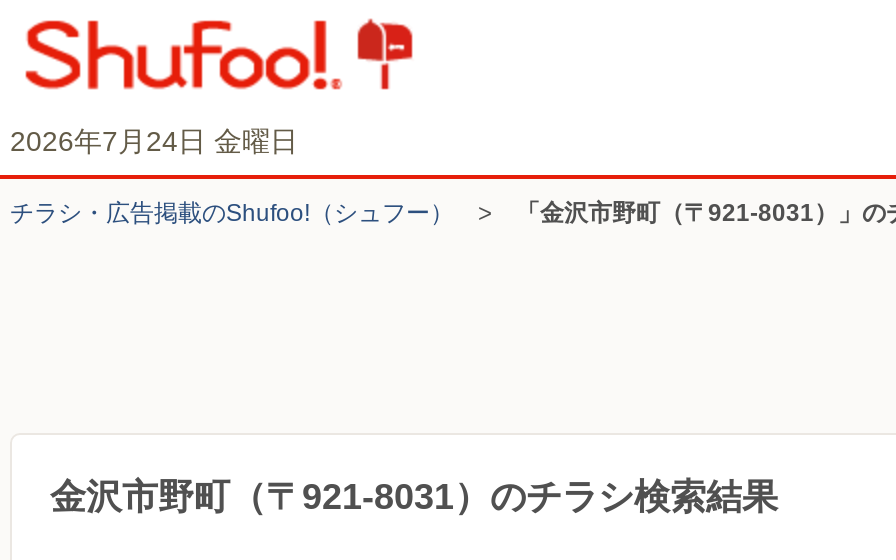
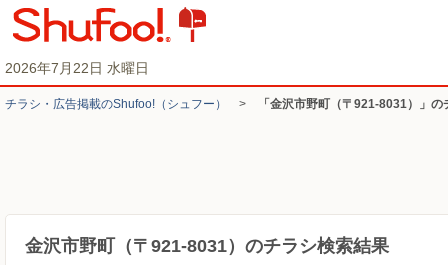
- 2026年7月24日 金曜日
+ 2026年7月22日 水曜日
